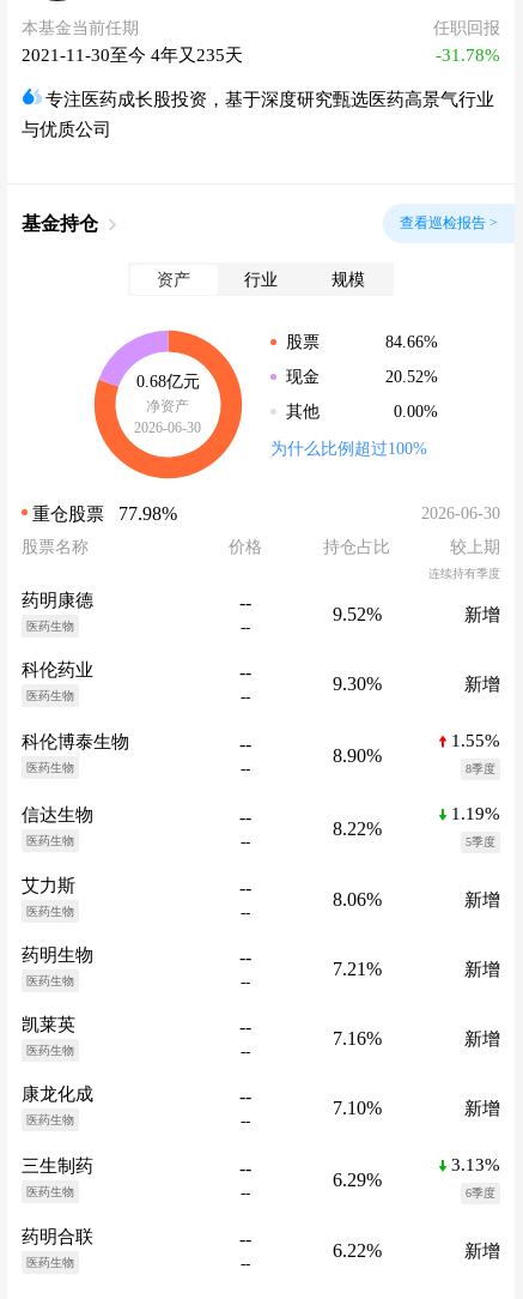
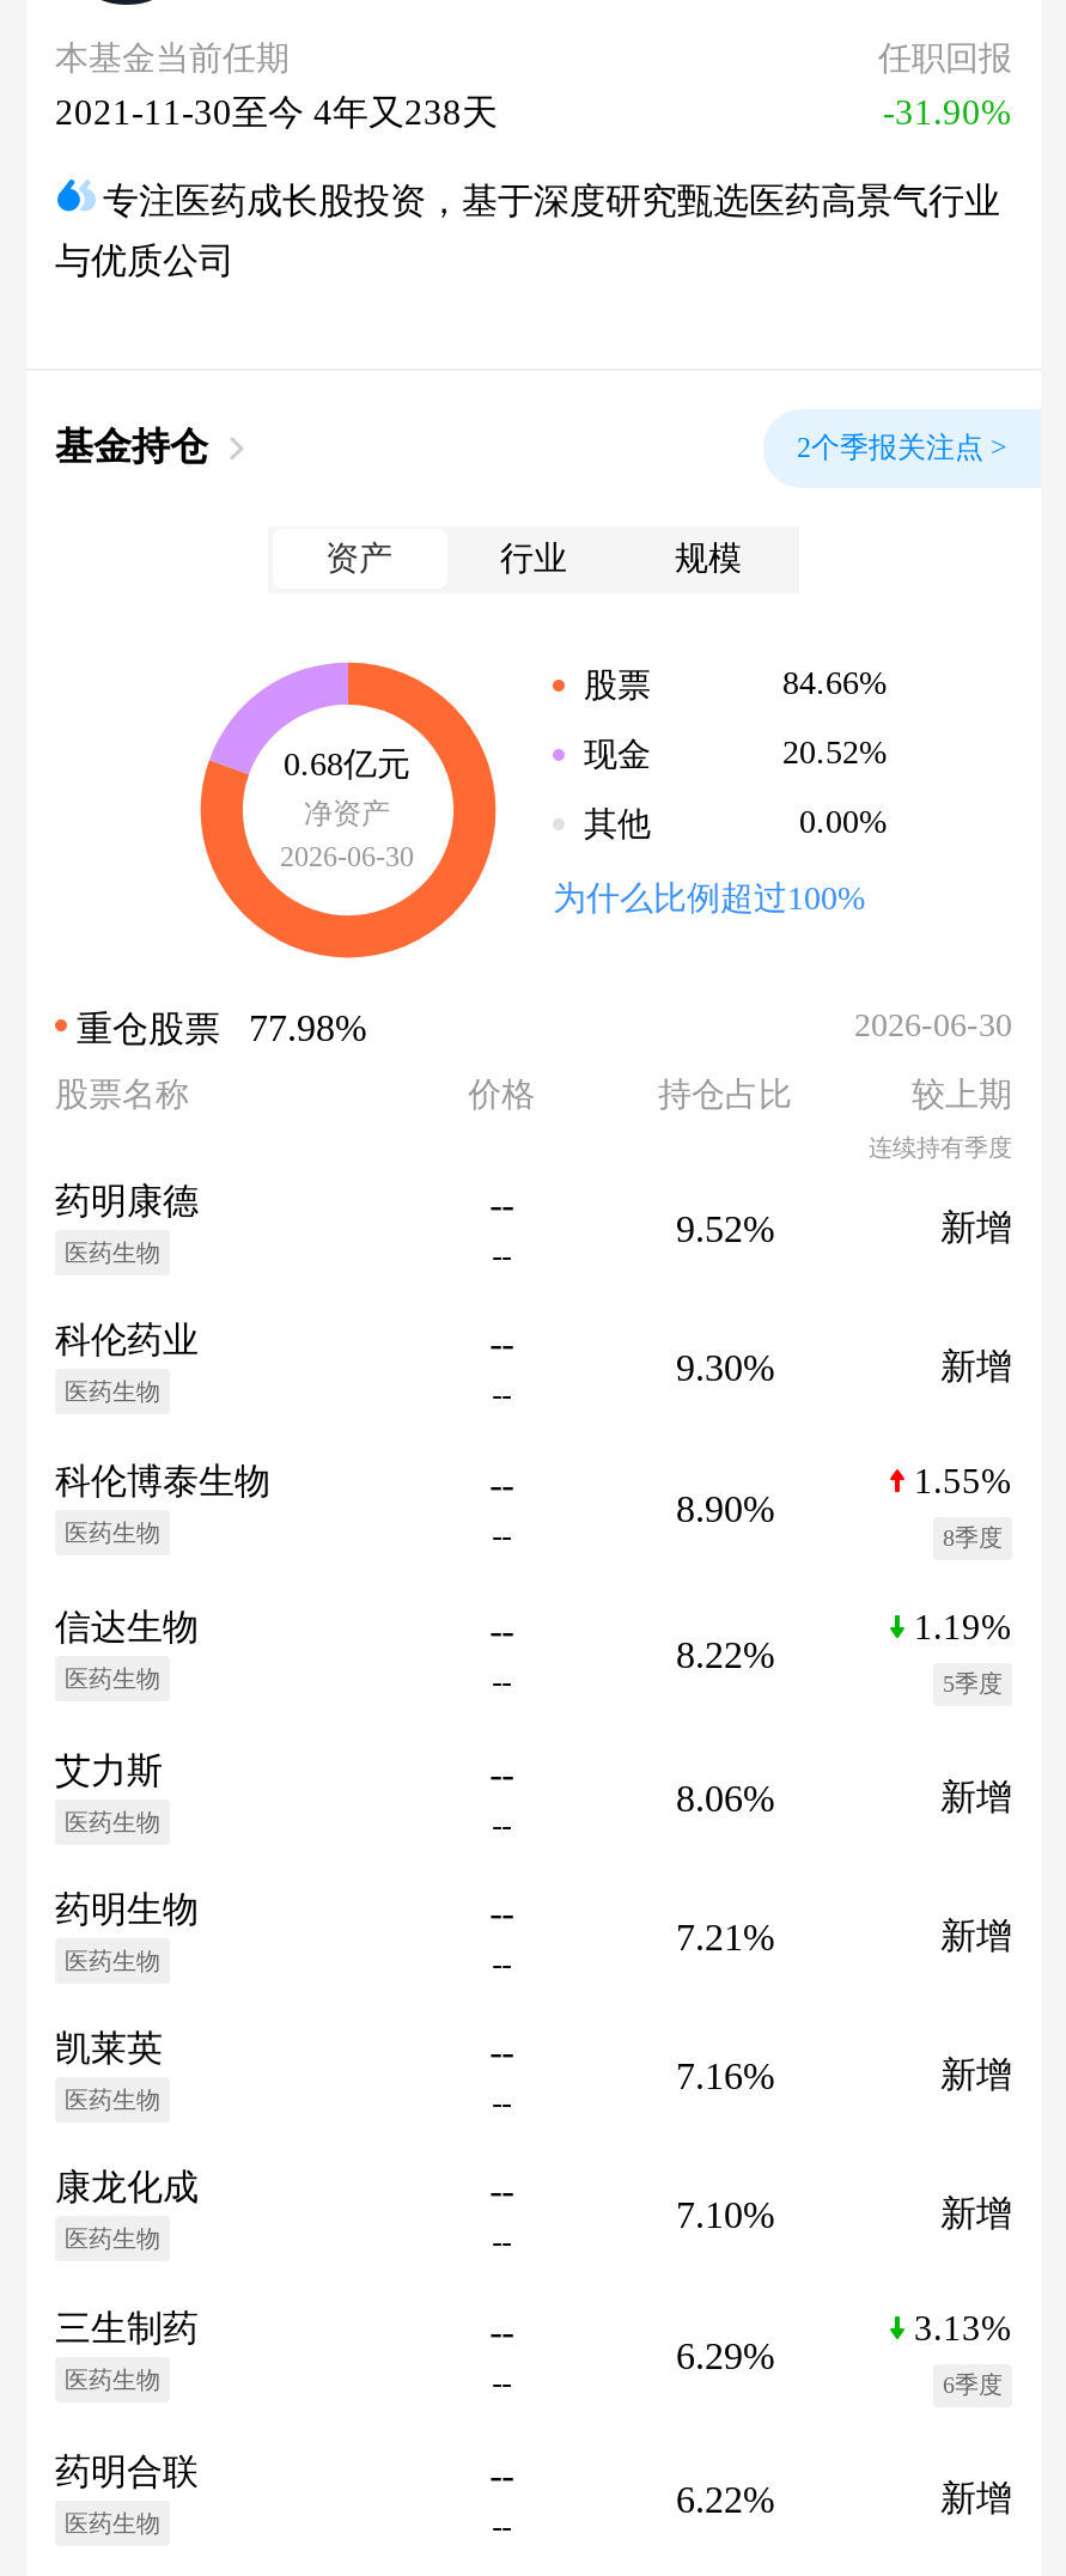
- 2021-11-30至今 4年又235天
+ 2021-11-30至今 4年又238天

- -31.78%
+ -31.90%

- 查看巡检报告 >
+ 2个季报关注点 >
